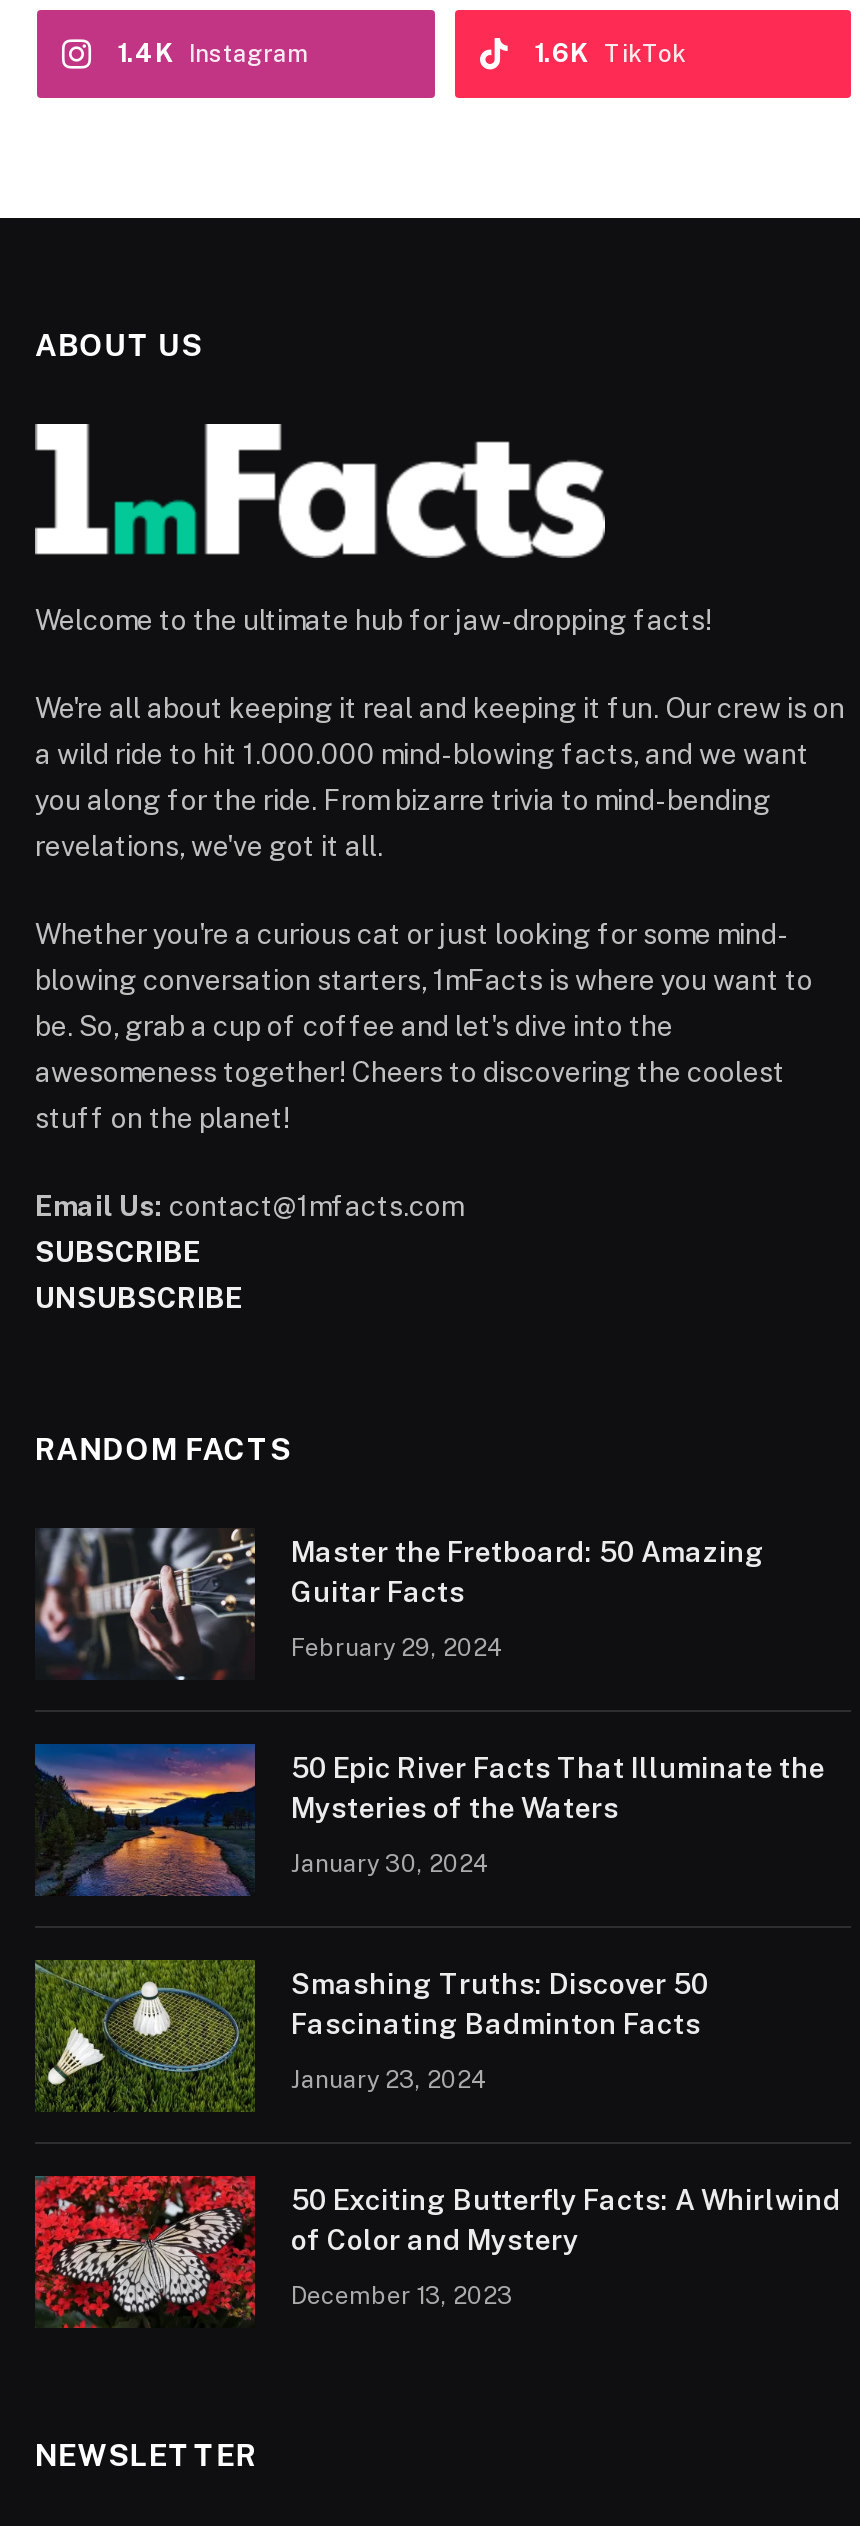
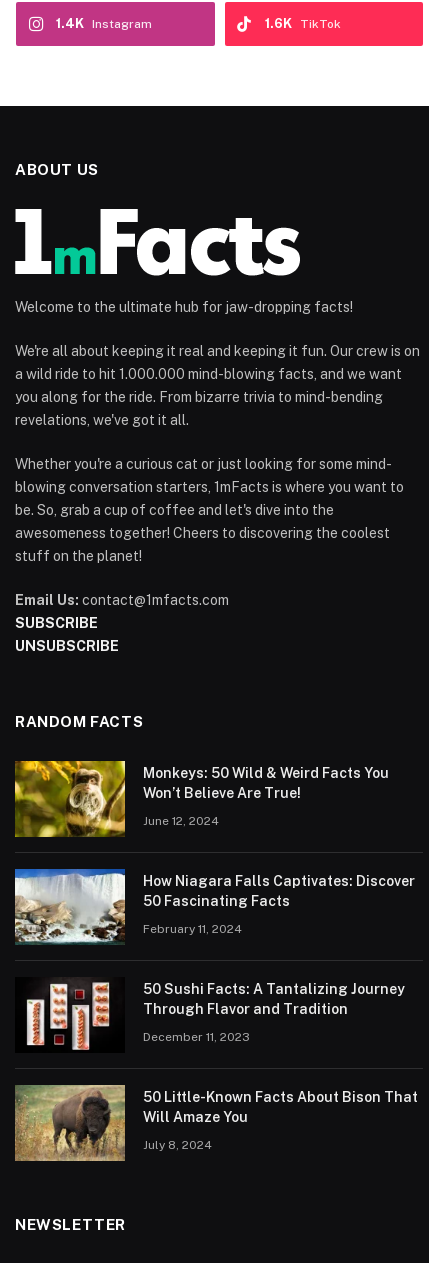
- [image]
- Master the Fretboard: 50 Amazing
- Guitar Facts
+ [image]
+ Monkeys: 50 Wild & Weird Facts You
+ Won’t Believe Are True!

- February 29, 2024
+ June 12, 2024

- [image]
- 50 Epic River Facts That Illuminate the
- Mysteries of the Waters
+ [image]
+ How Niagara Falls Captivates: Discover
+ 50 Fascinating Facts

- January 30, 2024
+ February 11, 2024

- [image]
- Smashing Truths: Discover 50
- Fascinating Badminton Facts
+ [image]
+ 50 Sushi Facts: A Tantalizing Journey
+ Through Flavor and Tradition

- January 23, 2024
+ December 11, 2023

- [image]
- 50 Exciting Butterfly Facts: A Whirlwind
- of Color and Mystery
+ [image]
+ 50 Little-Known Facts About Bison That
+ Will Amaze You

- December 13, 2023
+ July 8, 2024
